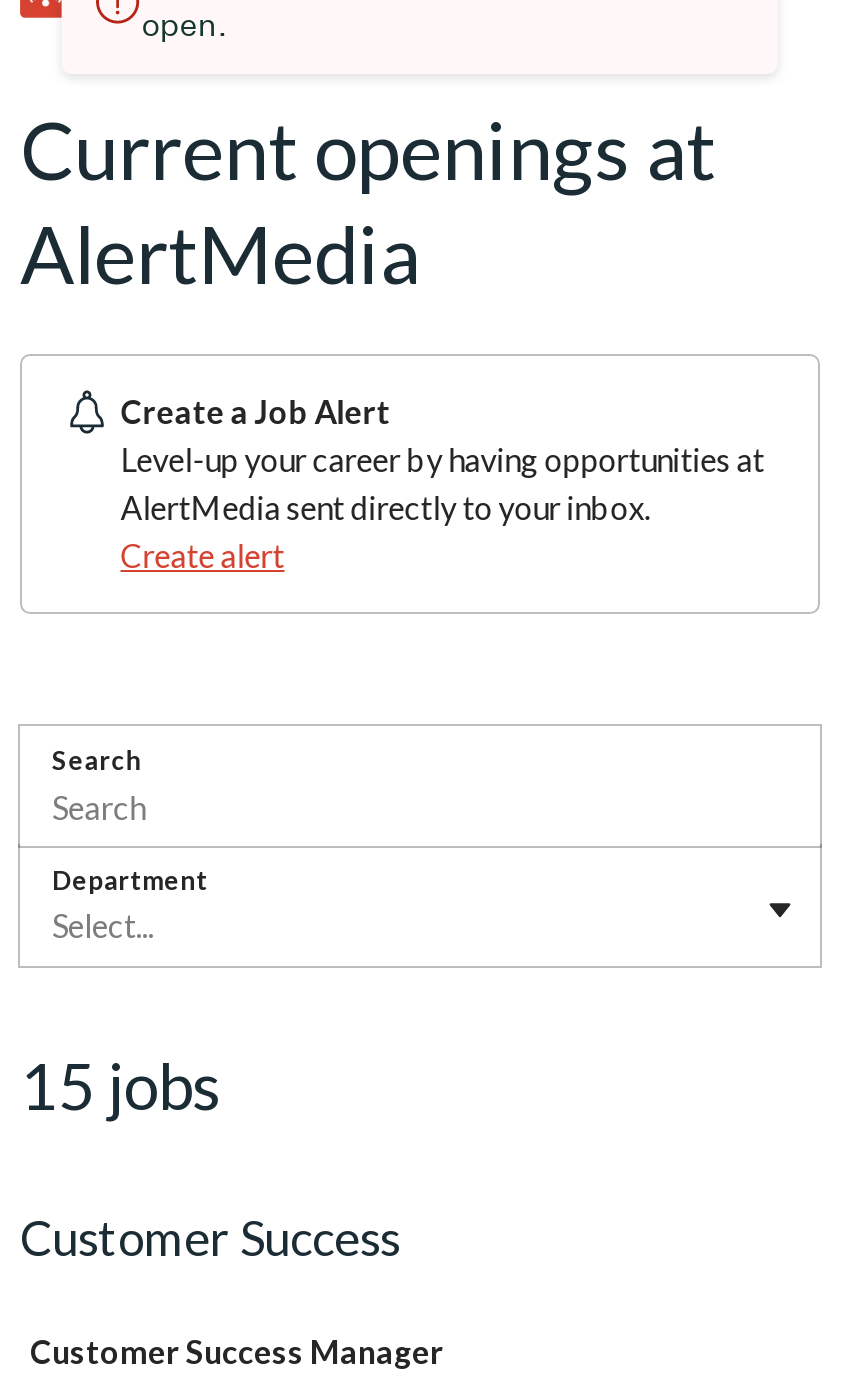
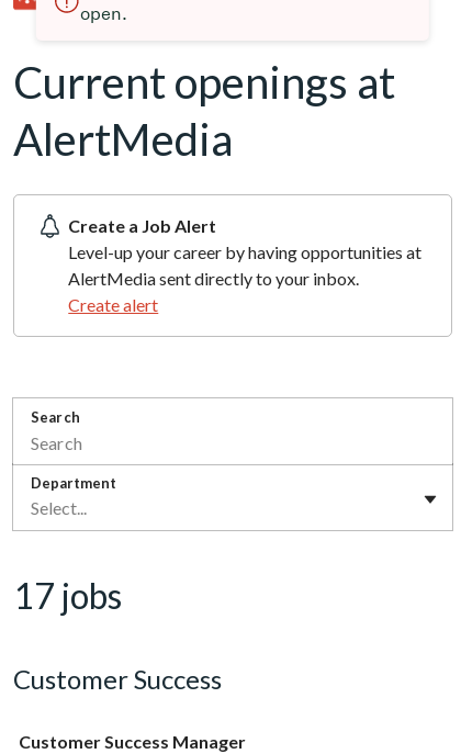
- 15 jobs
+ 17 jobs
